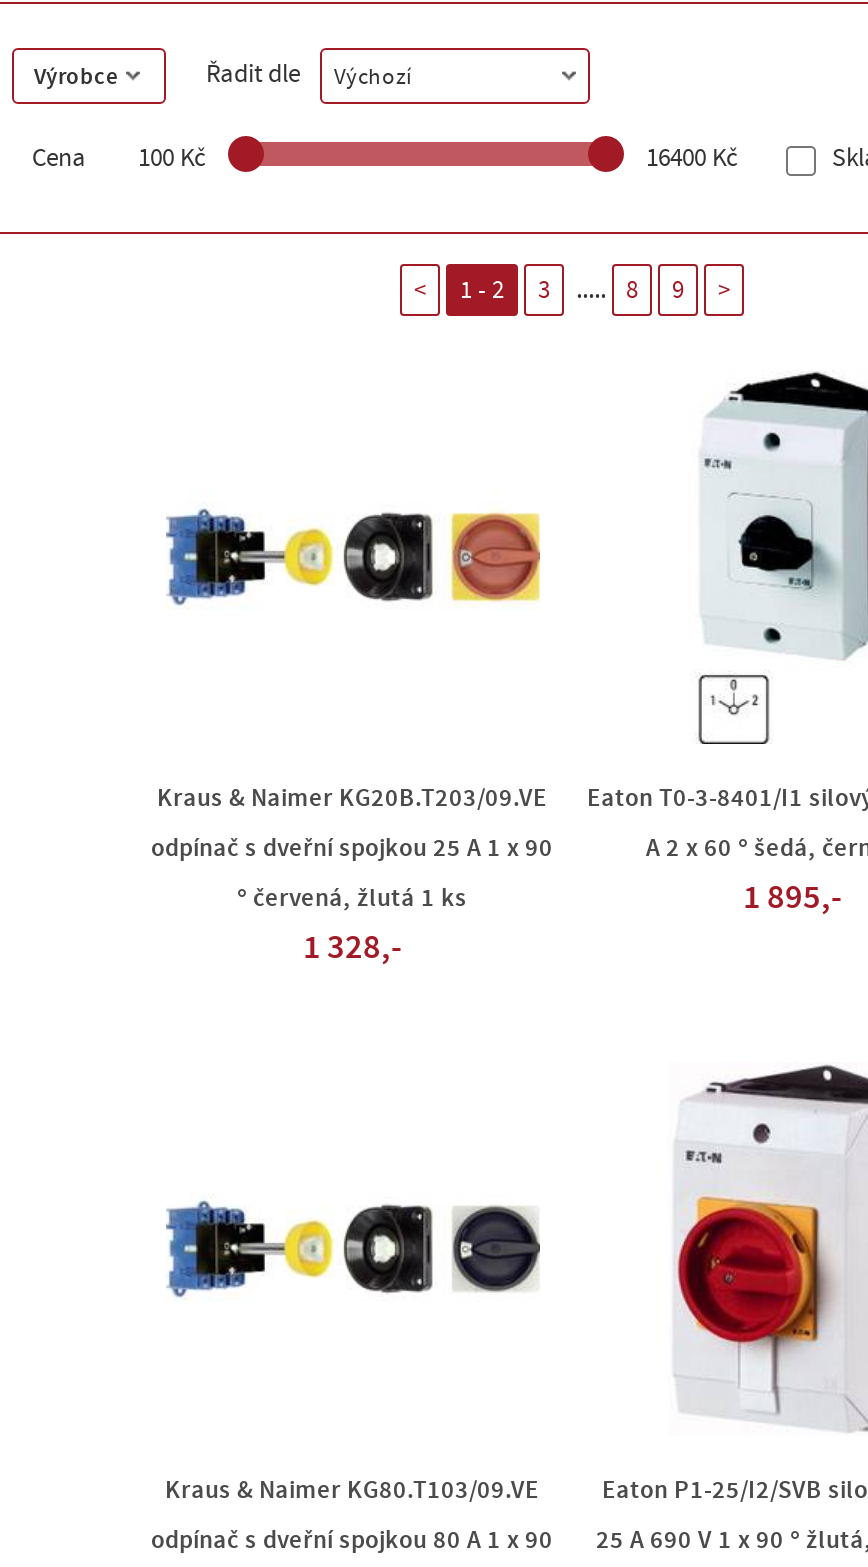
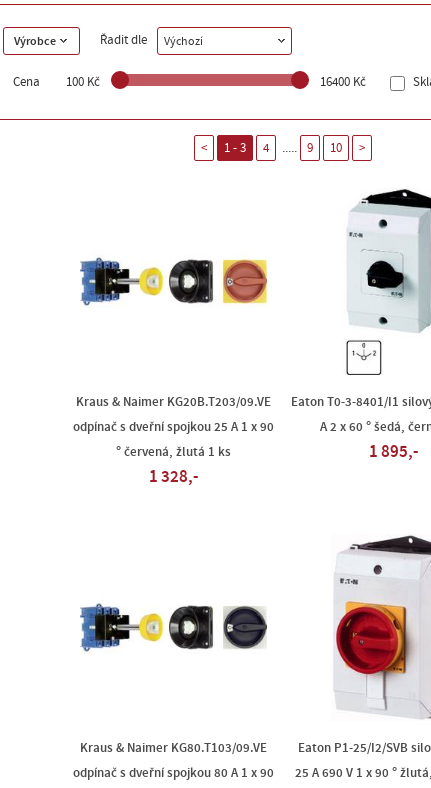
- 1 - 2
+ 1 - 3

- 3
+ 4

- ..... 8
+ ..... 9

- 9
+ 10
